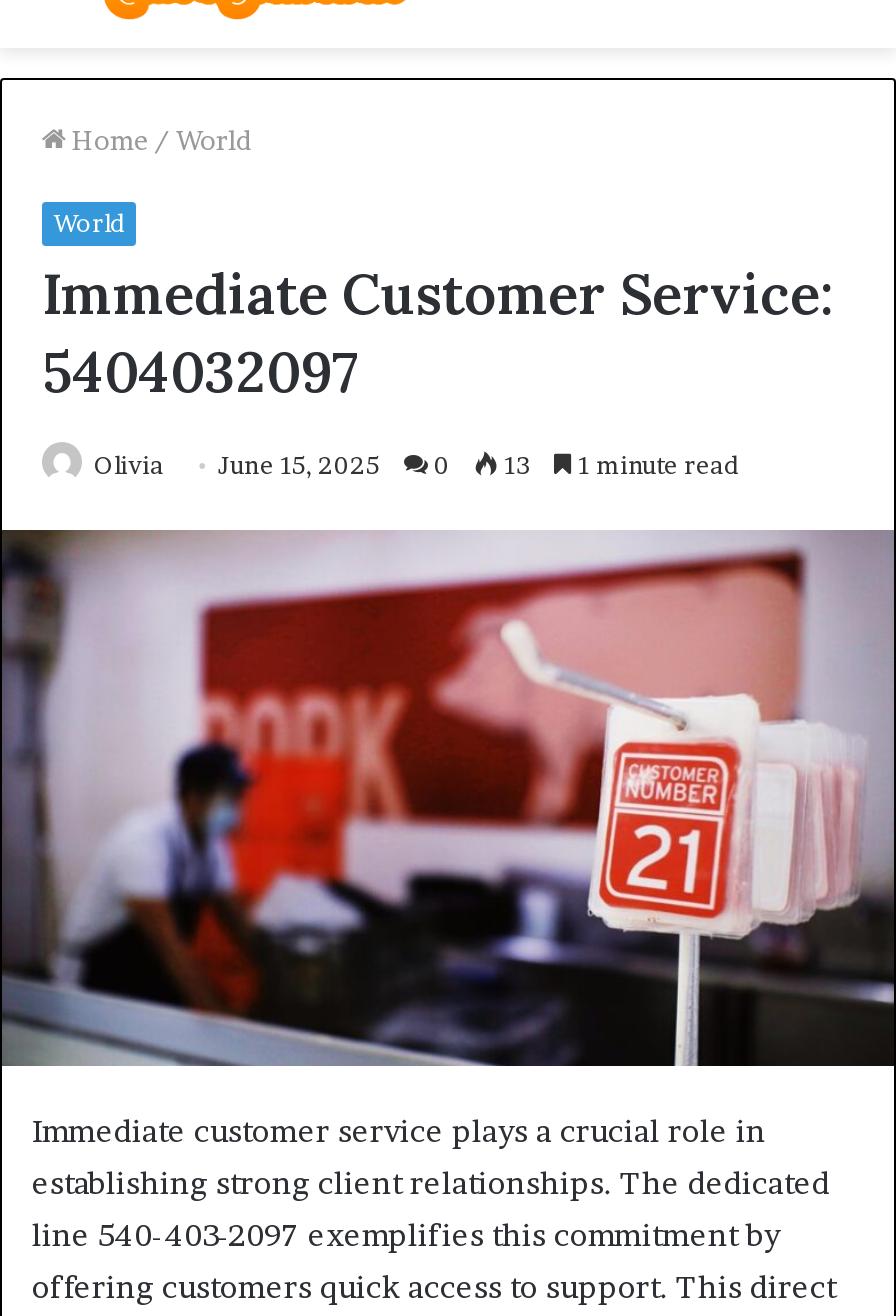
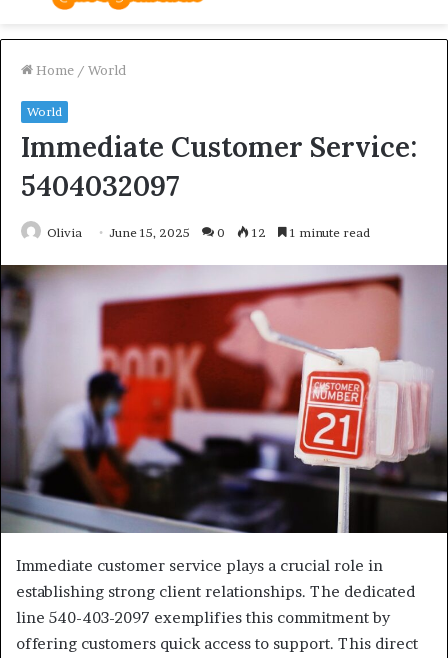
- Olivia June 15, 2025 0 13 1 minute read
+ Olivia June 15, 2025 0 12 1 minute read
